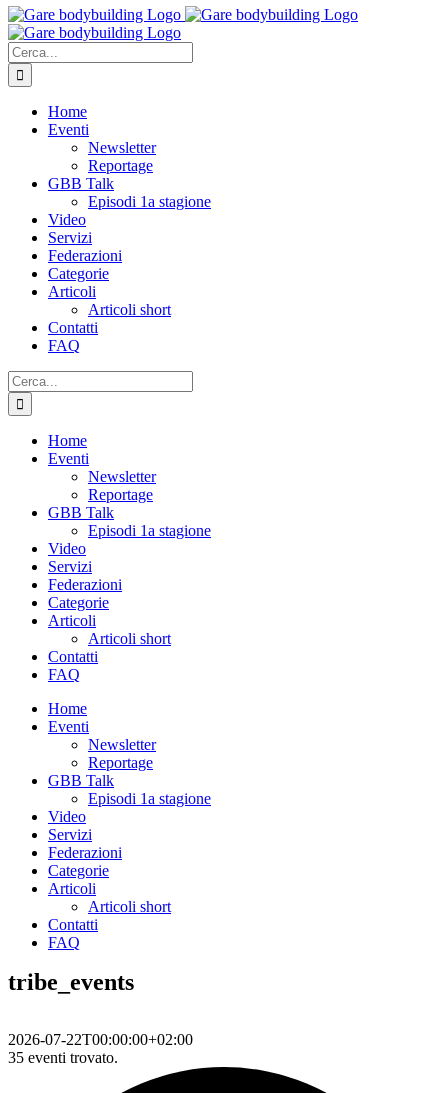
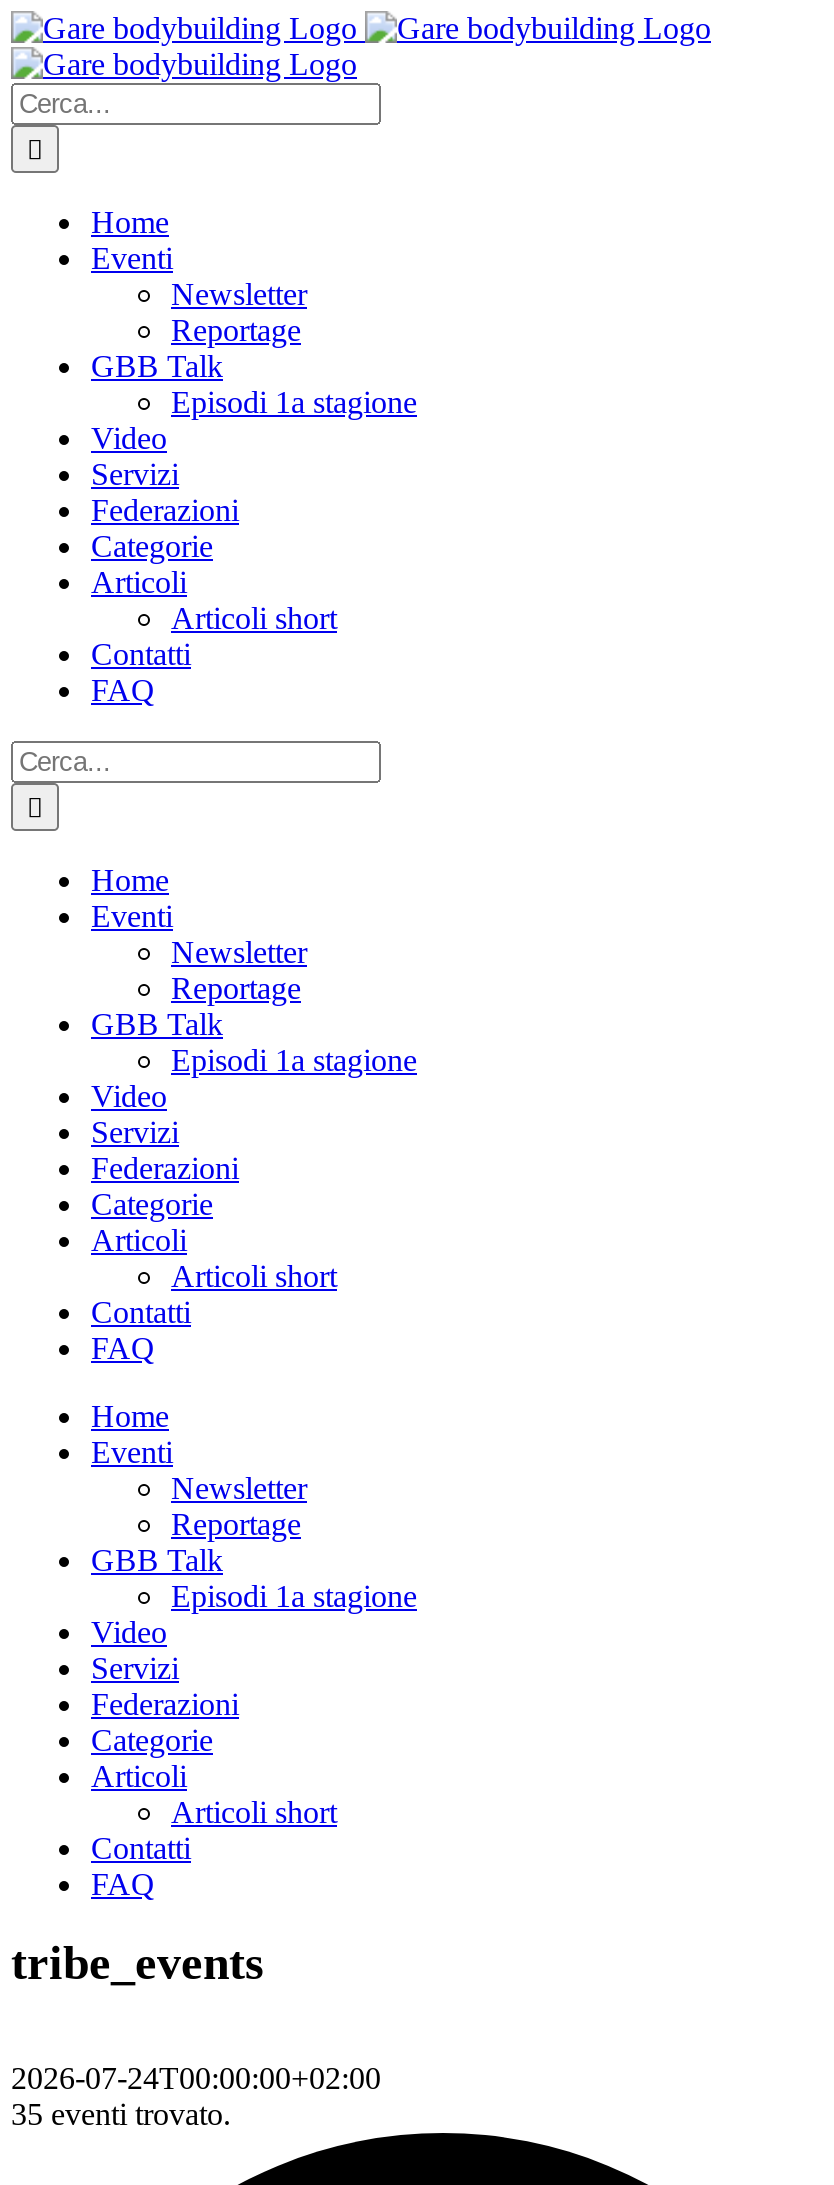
- 2026-07-22T00:00:00+02:00
+ 2026-07-24T00:00:00+02:00
